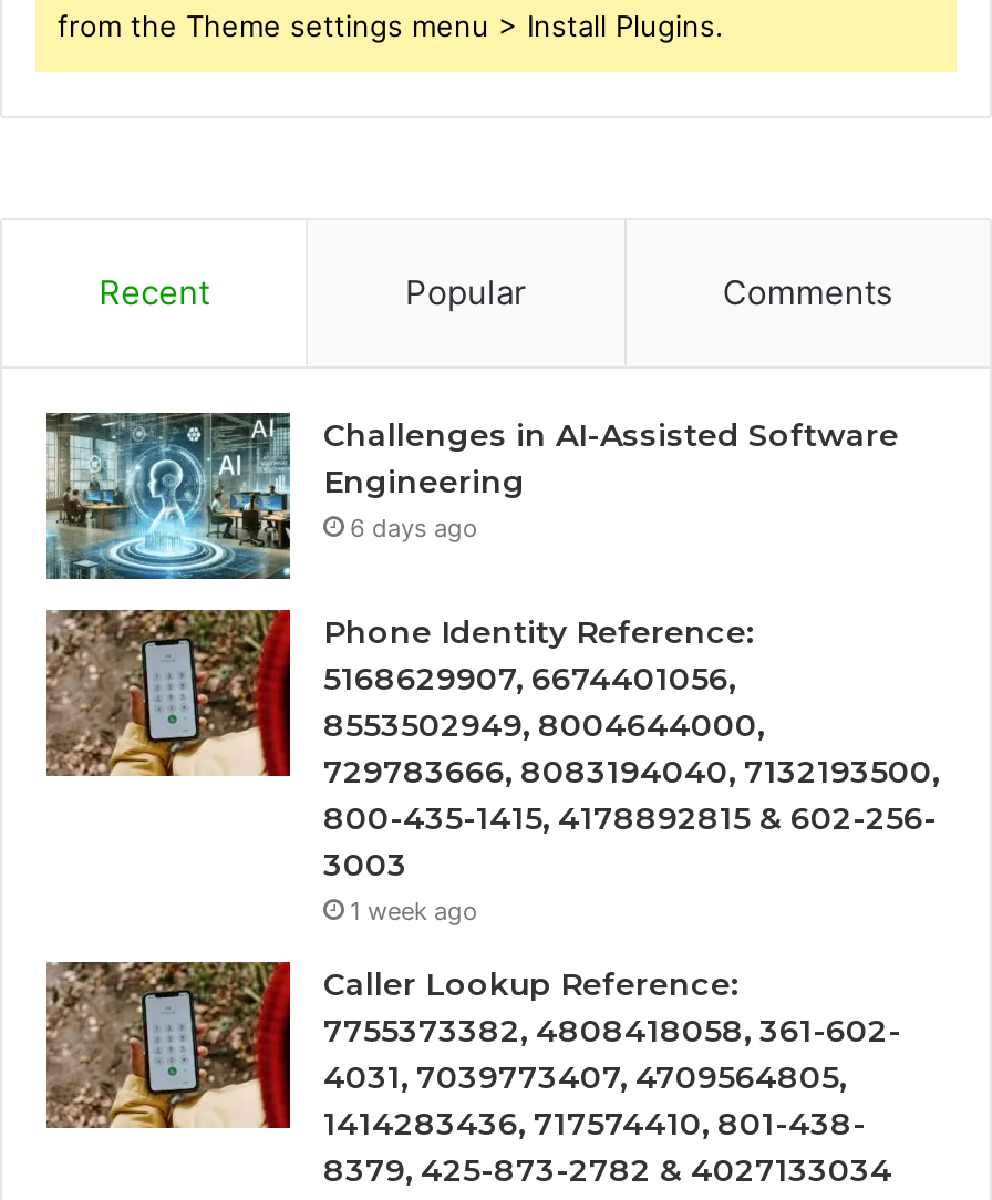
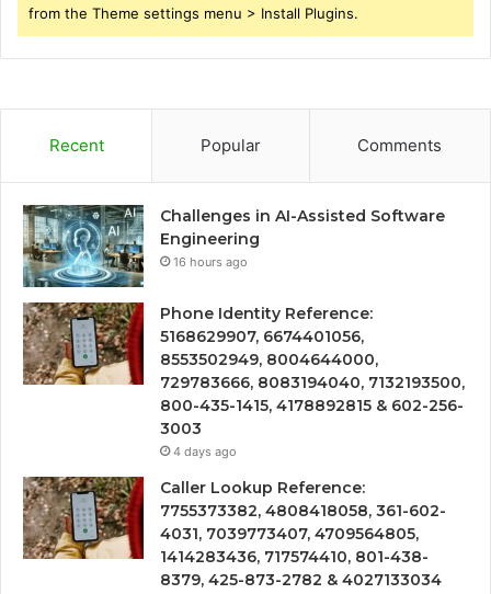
- 6 days ago
+ 16 hours ago

- 1 week ago
+ 4 days ago
